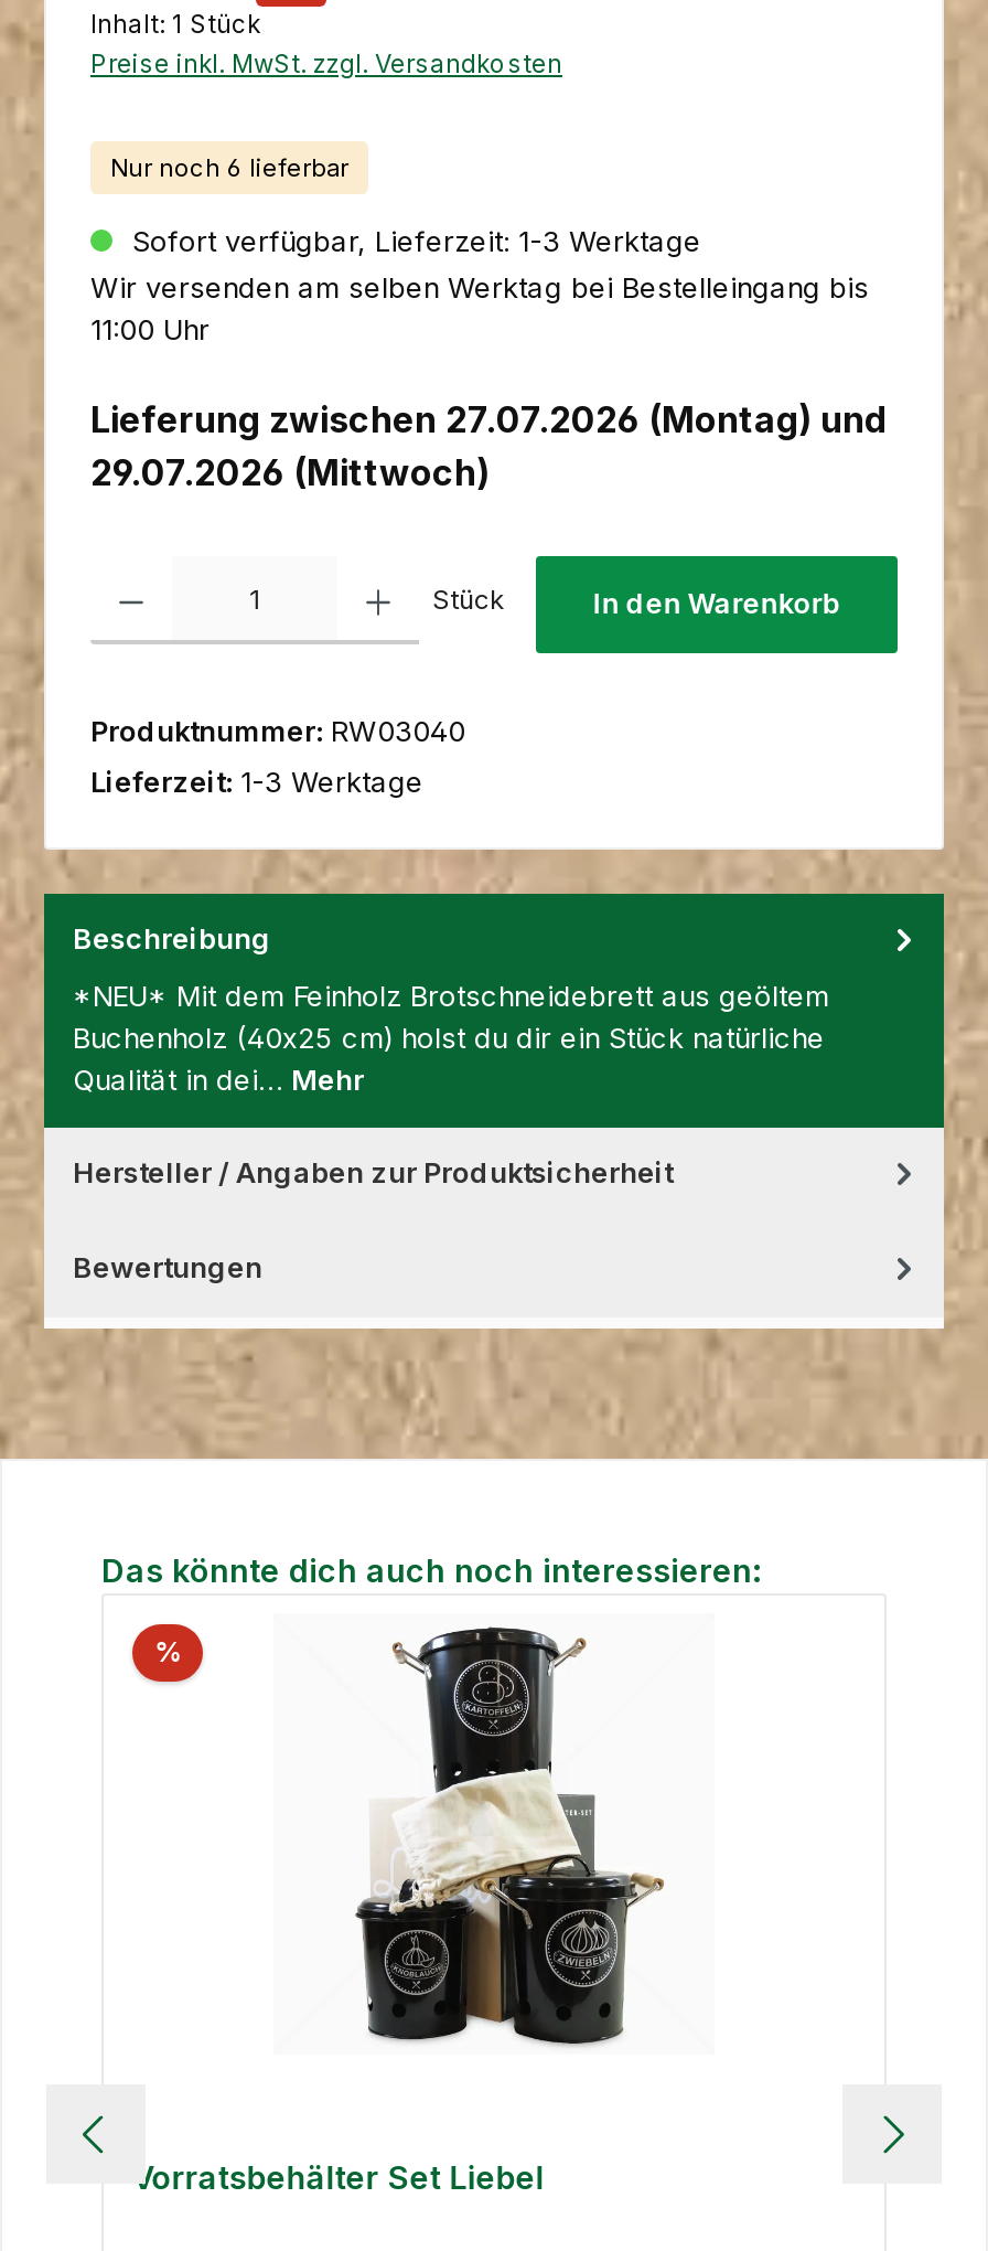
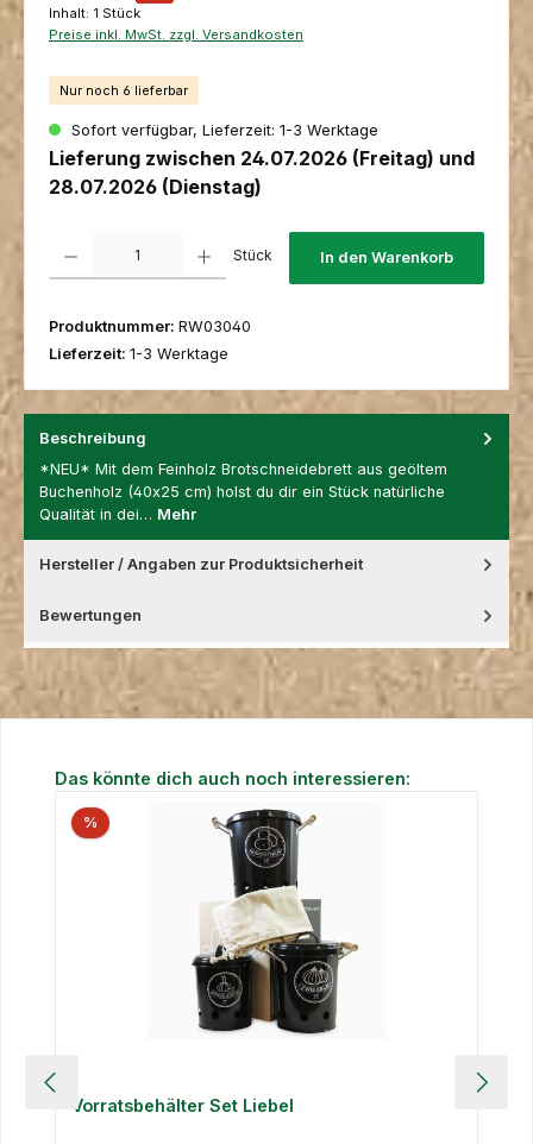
- Wir versenden am selben Werktag bei Bestelleingang bis
- 11:00 Uhr
- Lieferung zwischen 27.07.2026 (Montag) und
- 29.07.2026 (Mittwoch)
+ Lieferung zwischen 24.07.2026 (Freitag) und
+ 28.07.2026 (Dienstag)
